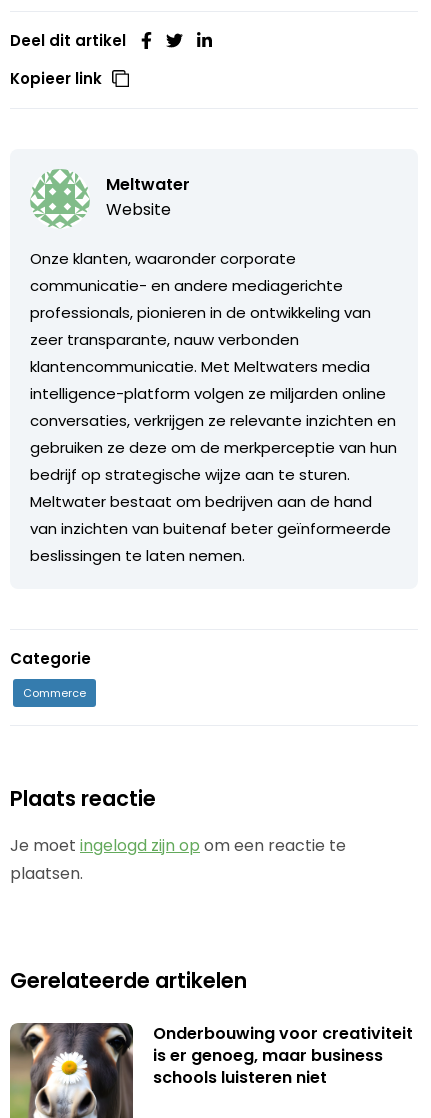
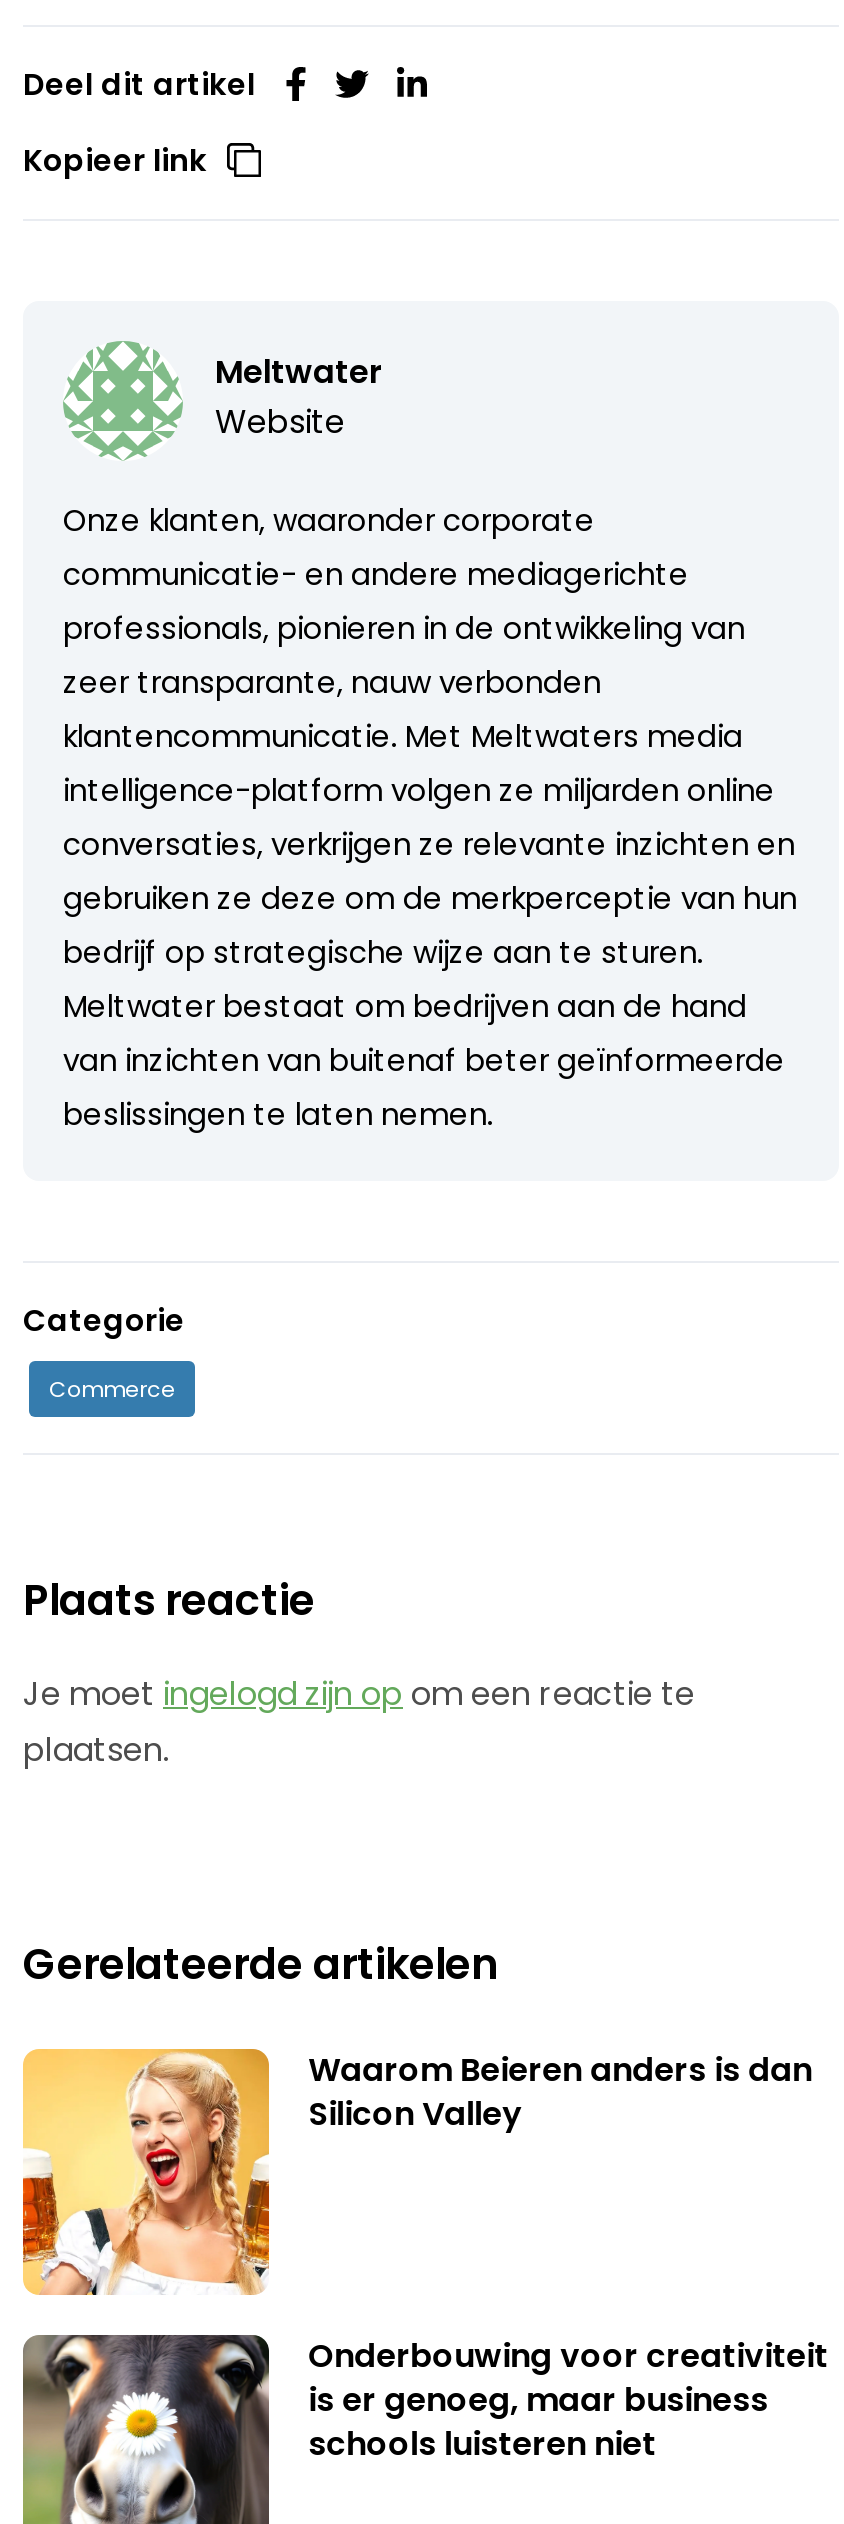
+ [image]
+ Waarom Beieren anders is dan
+ Silicon Valley
